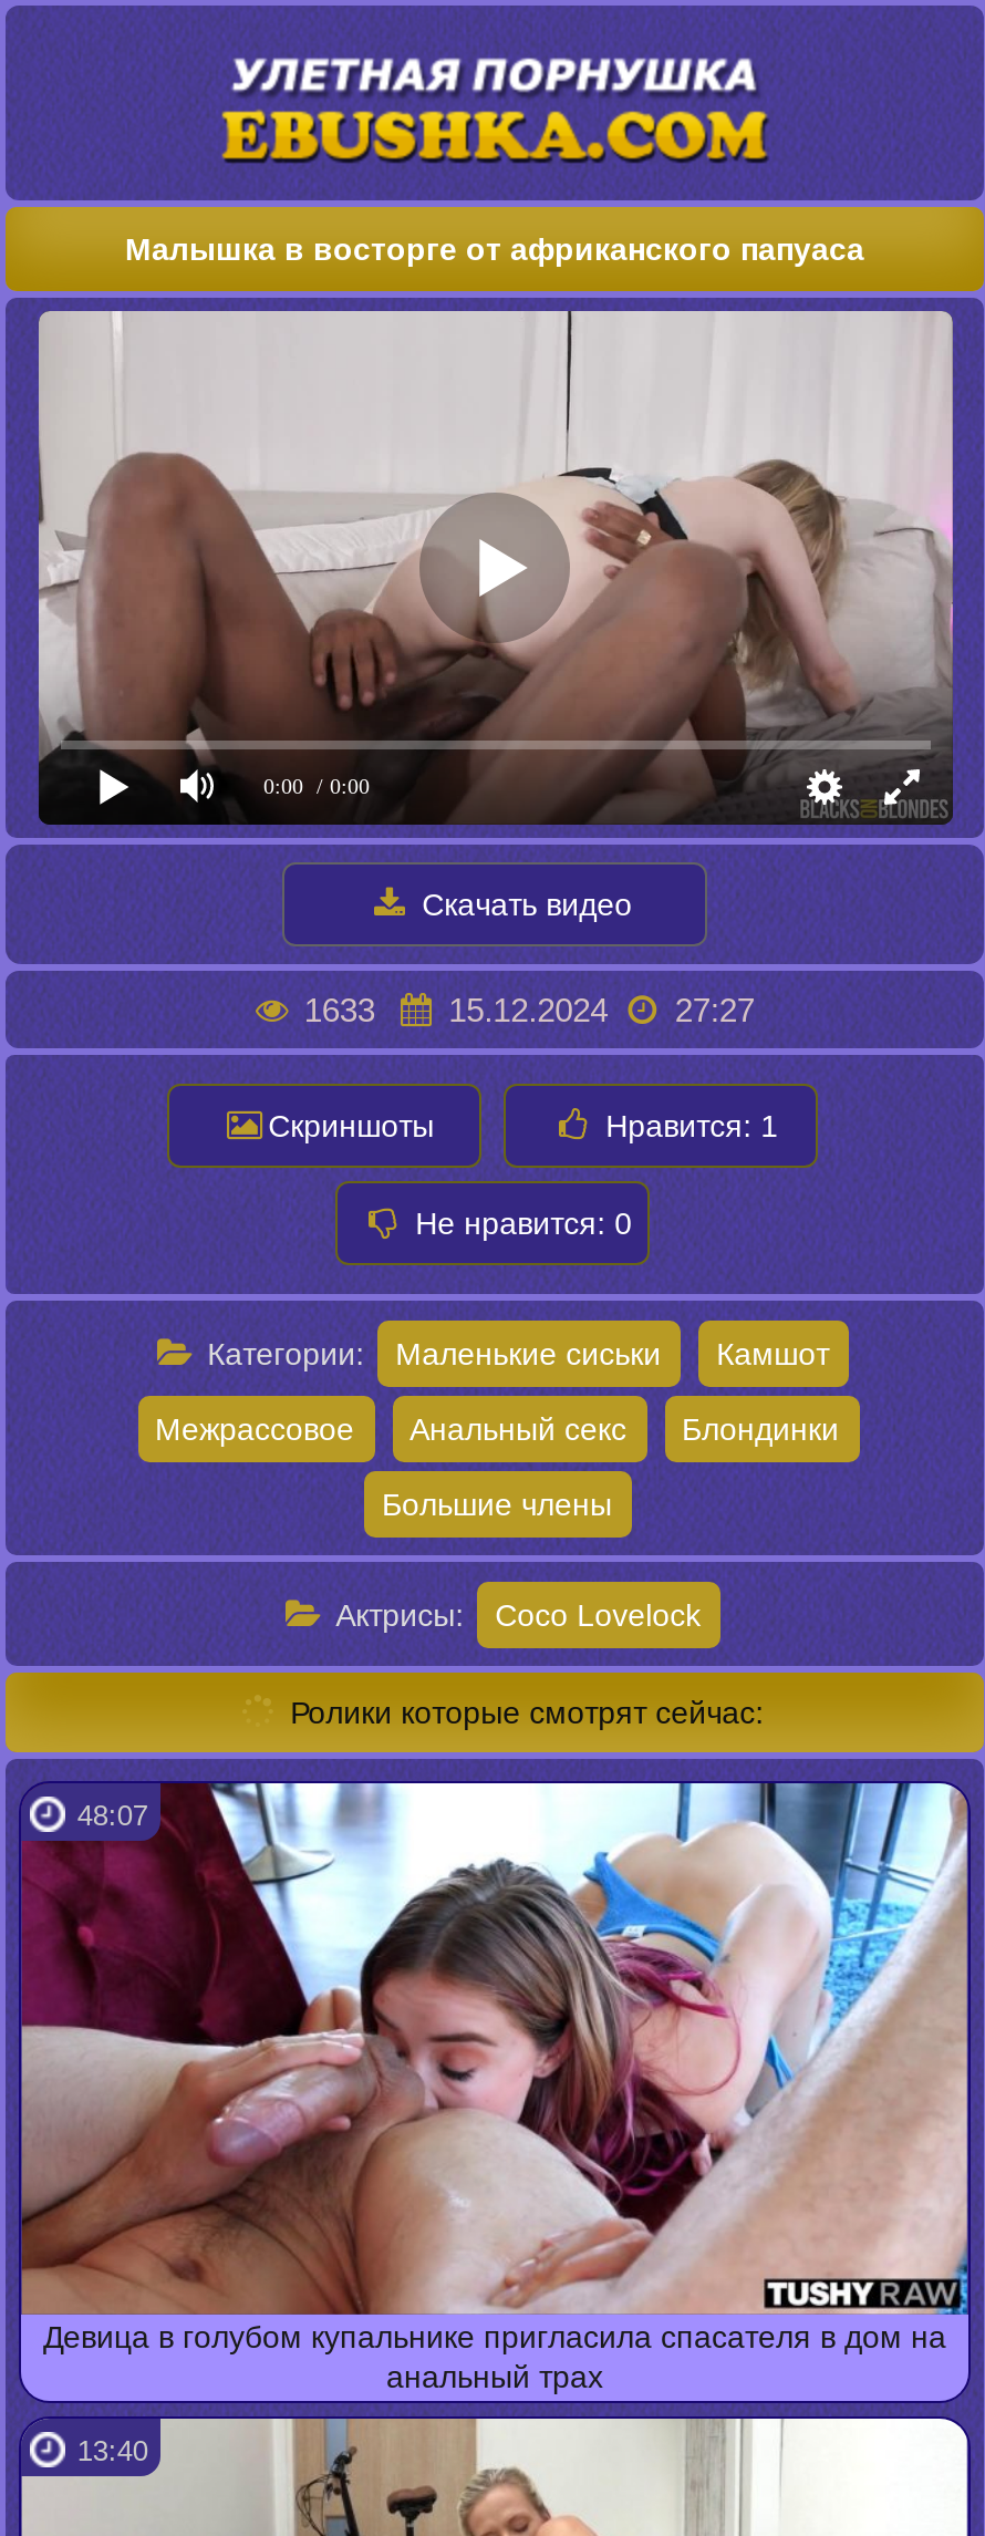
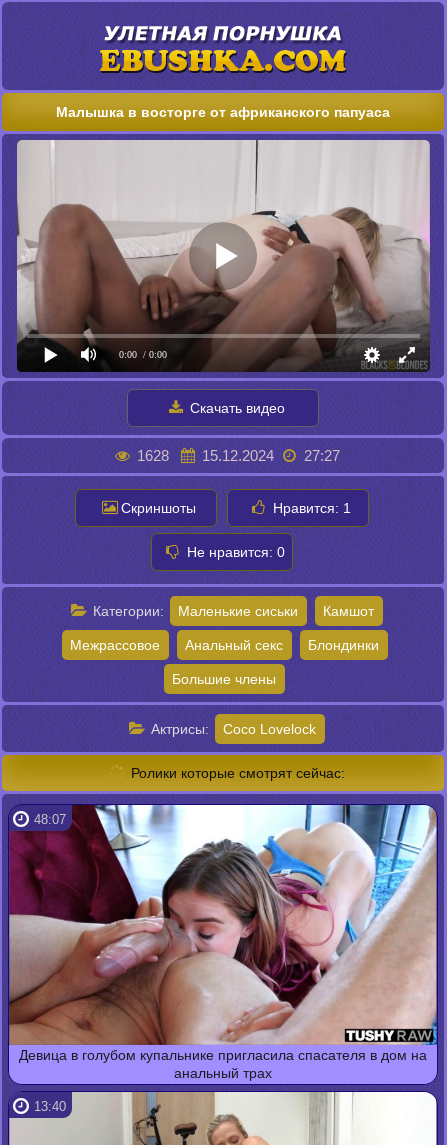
- 1633 15.12.2024 27:27
+ 1628 15.12.2024 27:27
